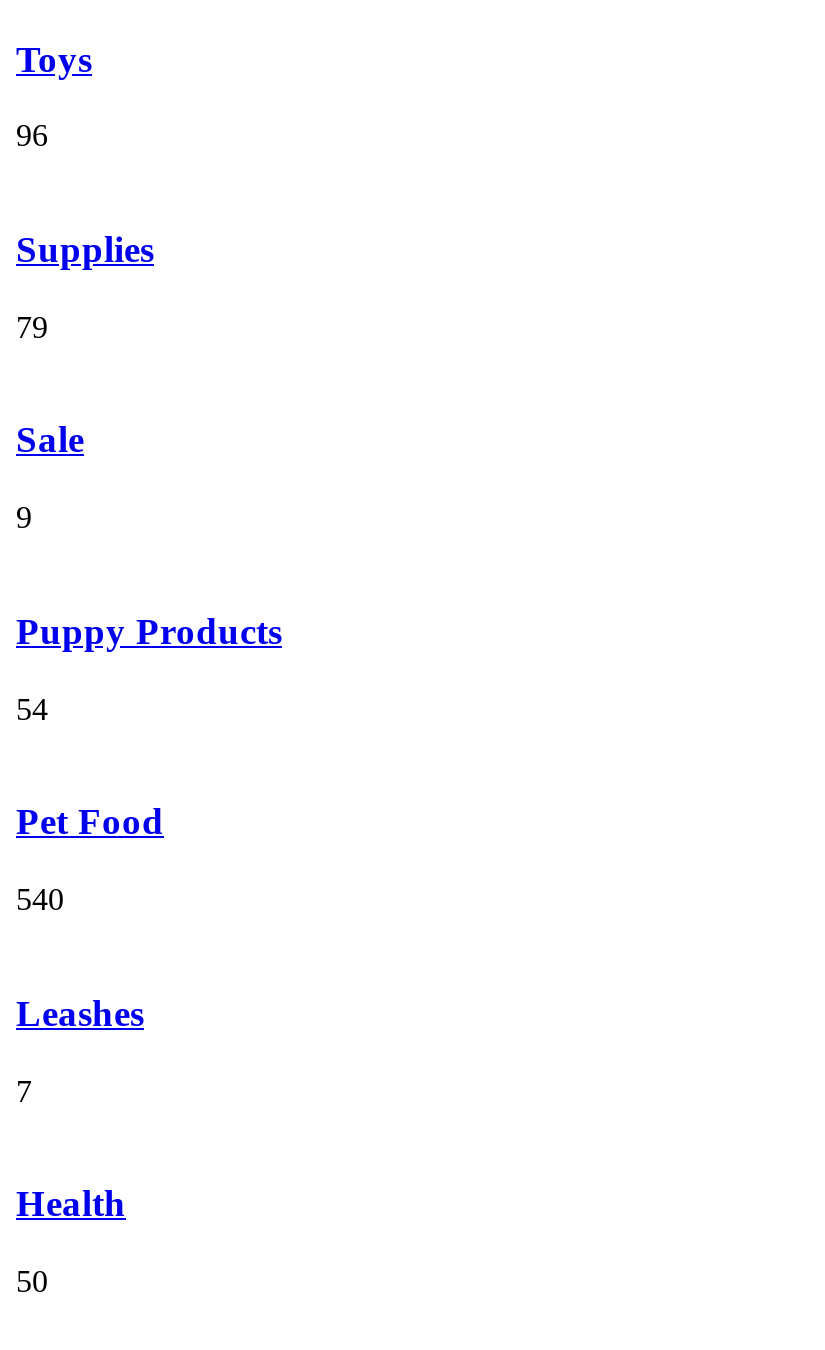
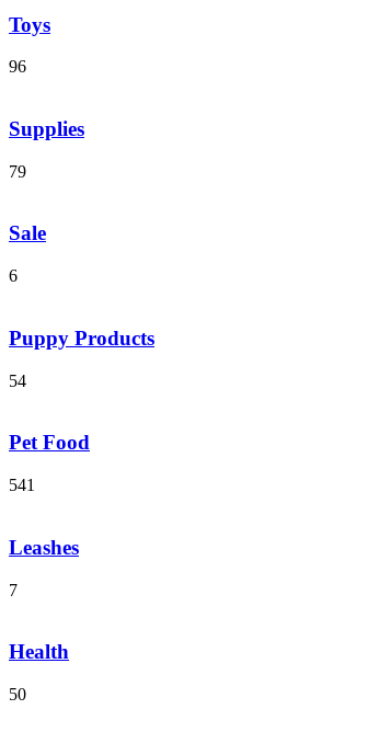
- 9
+ 6

- 540
+ 541
